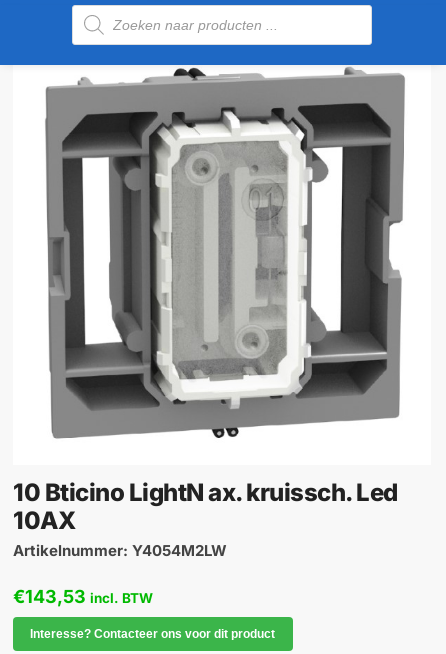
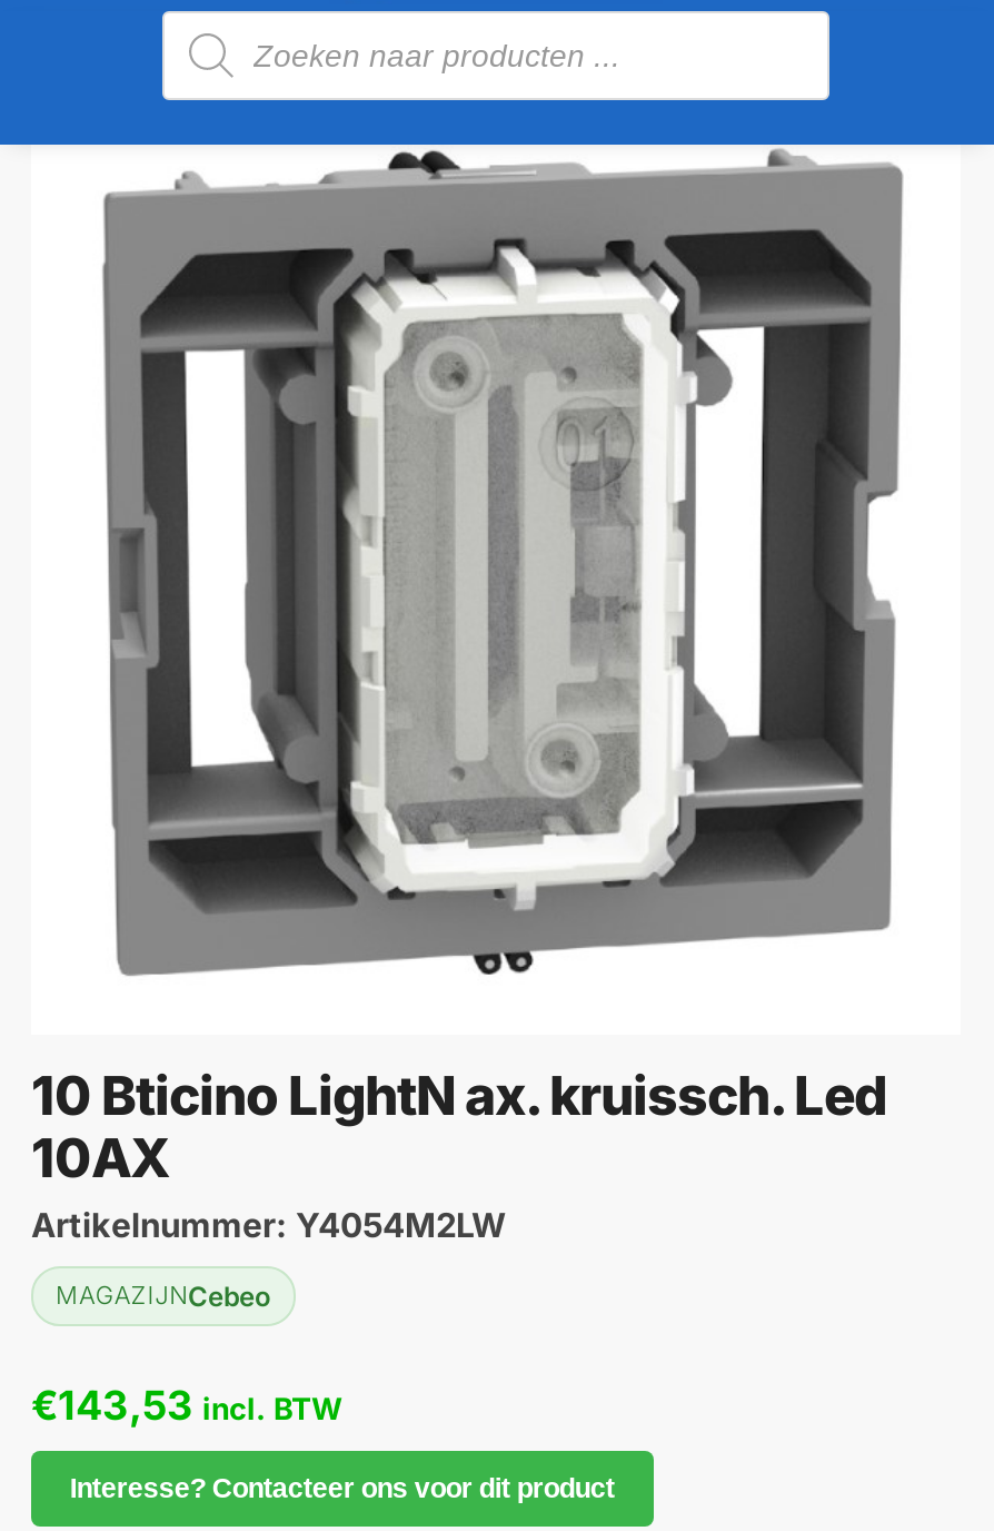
+ MAGAZIJNCebeo
